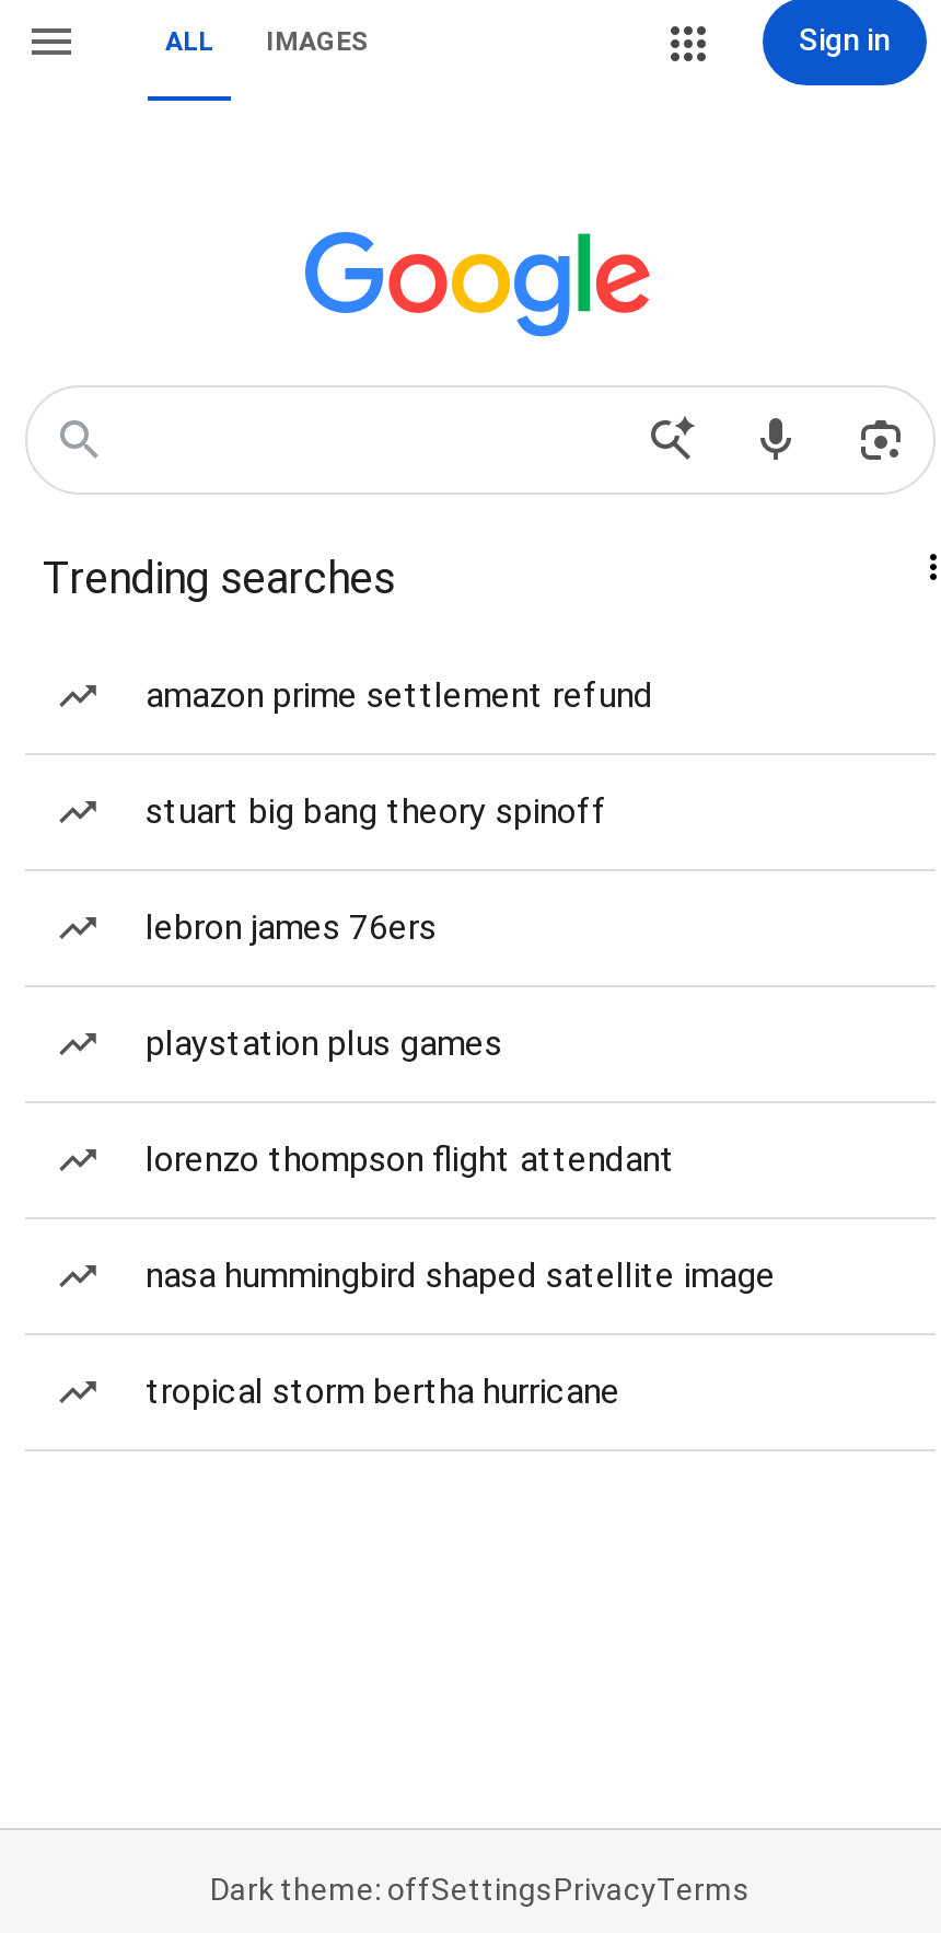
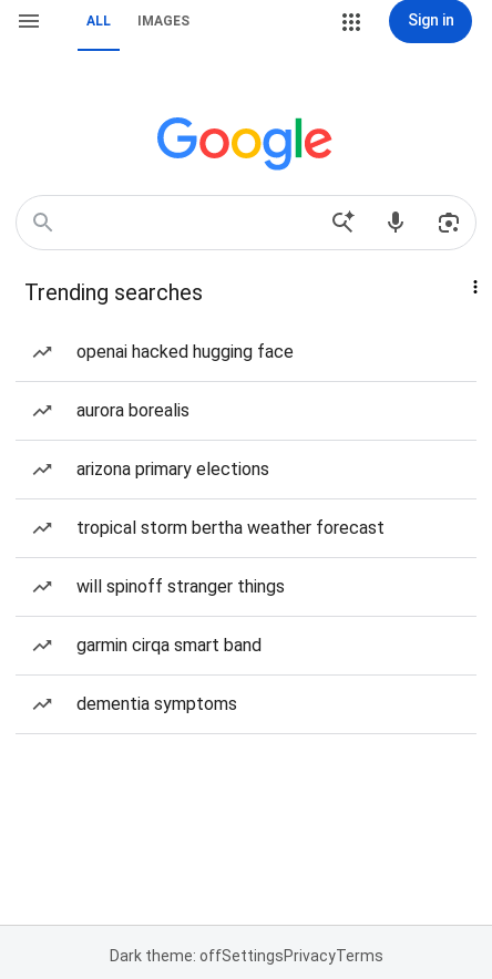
- amazon prime settlement refund
+ openai hacked hugging face

- stuart big bang theory spinoff
+ aurora borealis

- lebron james 76ers
+ arizona primary elections

- playstation plus games
+ tropical storm bertha weather forecast

- lorenzo thompson flight attendant
+ will spinoff stranger things

- nasa hummingbird shaped satellite image
+ garmin cirqa smart band

- tropical storm bertha hurricane
+ dementia symptoms
